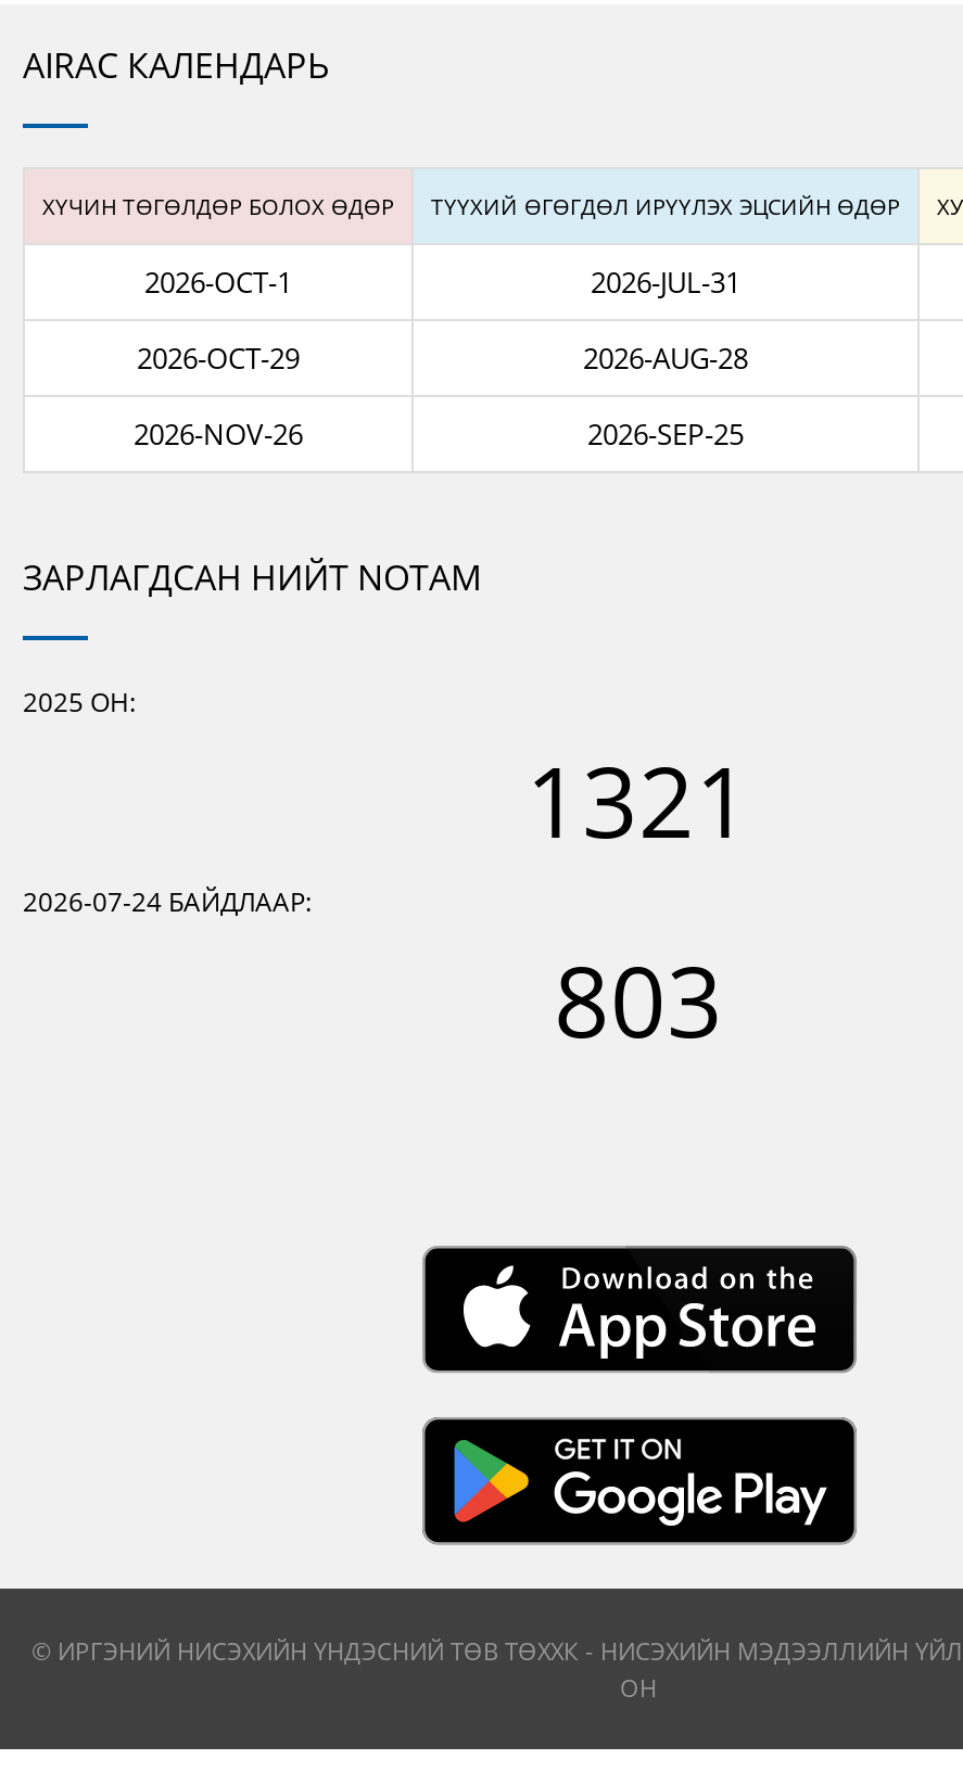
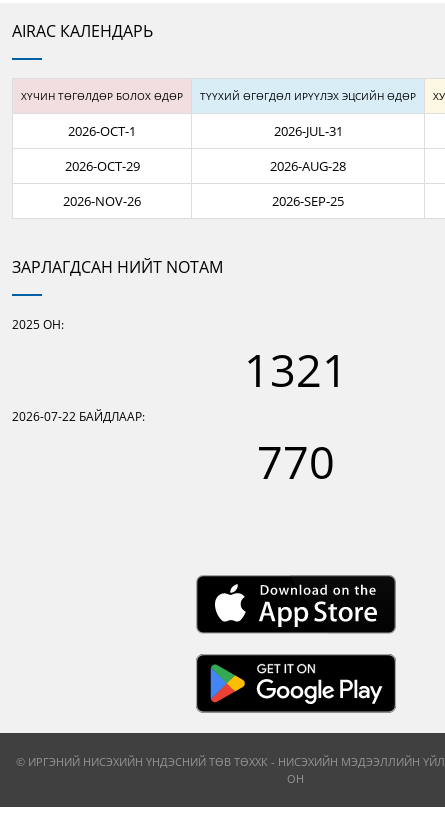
- 2026-07-24 БАЙДЛААР:
+ 2026-07-22 БАЙДЛААР:

- 803
+ 770
